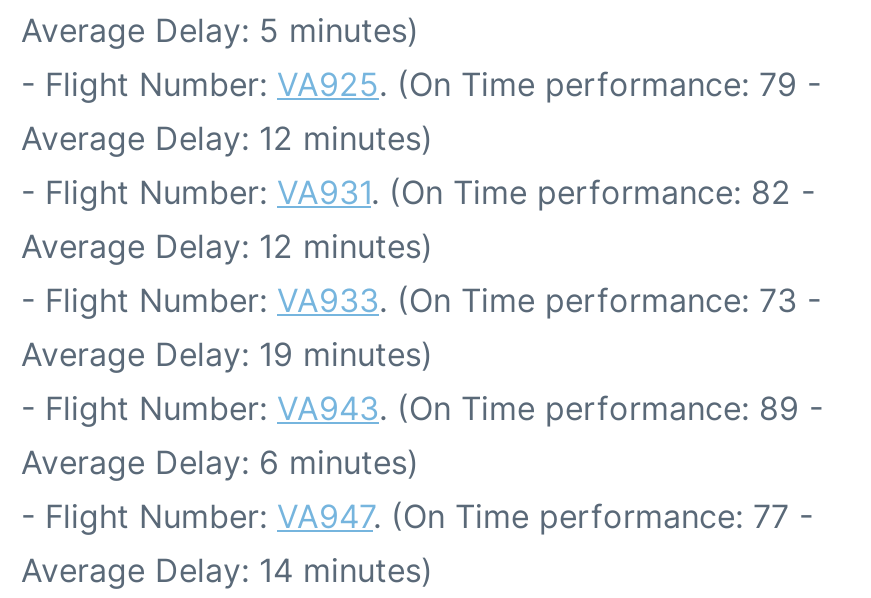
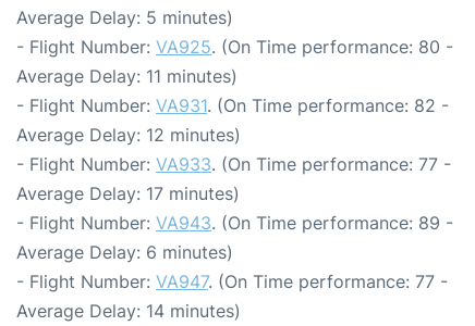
- - Flight Number: VA925. (On Time performance: 79 -
+ - Flight Number: VA925. (On Time performance: 80 -

- Average Delay: 12 minutes)
+ Average Delay: 11 minutes)

- - Flight Number: VA933. (On Time performance: 73 -
+ - Flight Number: VA933. (On Time performance: 77 -

- Average Delay: 19 minutes)
+ Average Delay: 17 minutes)
